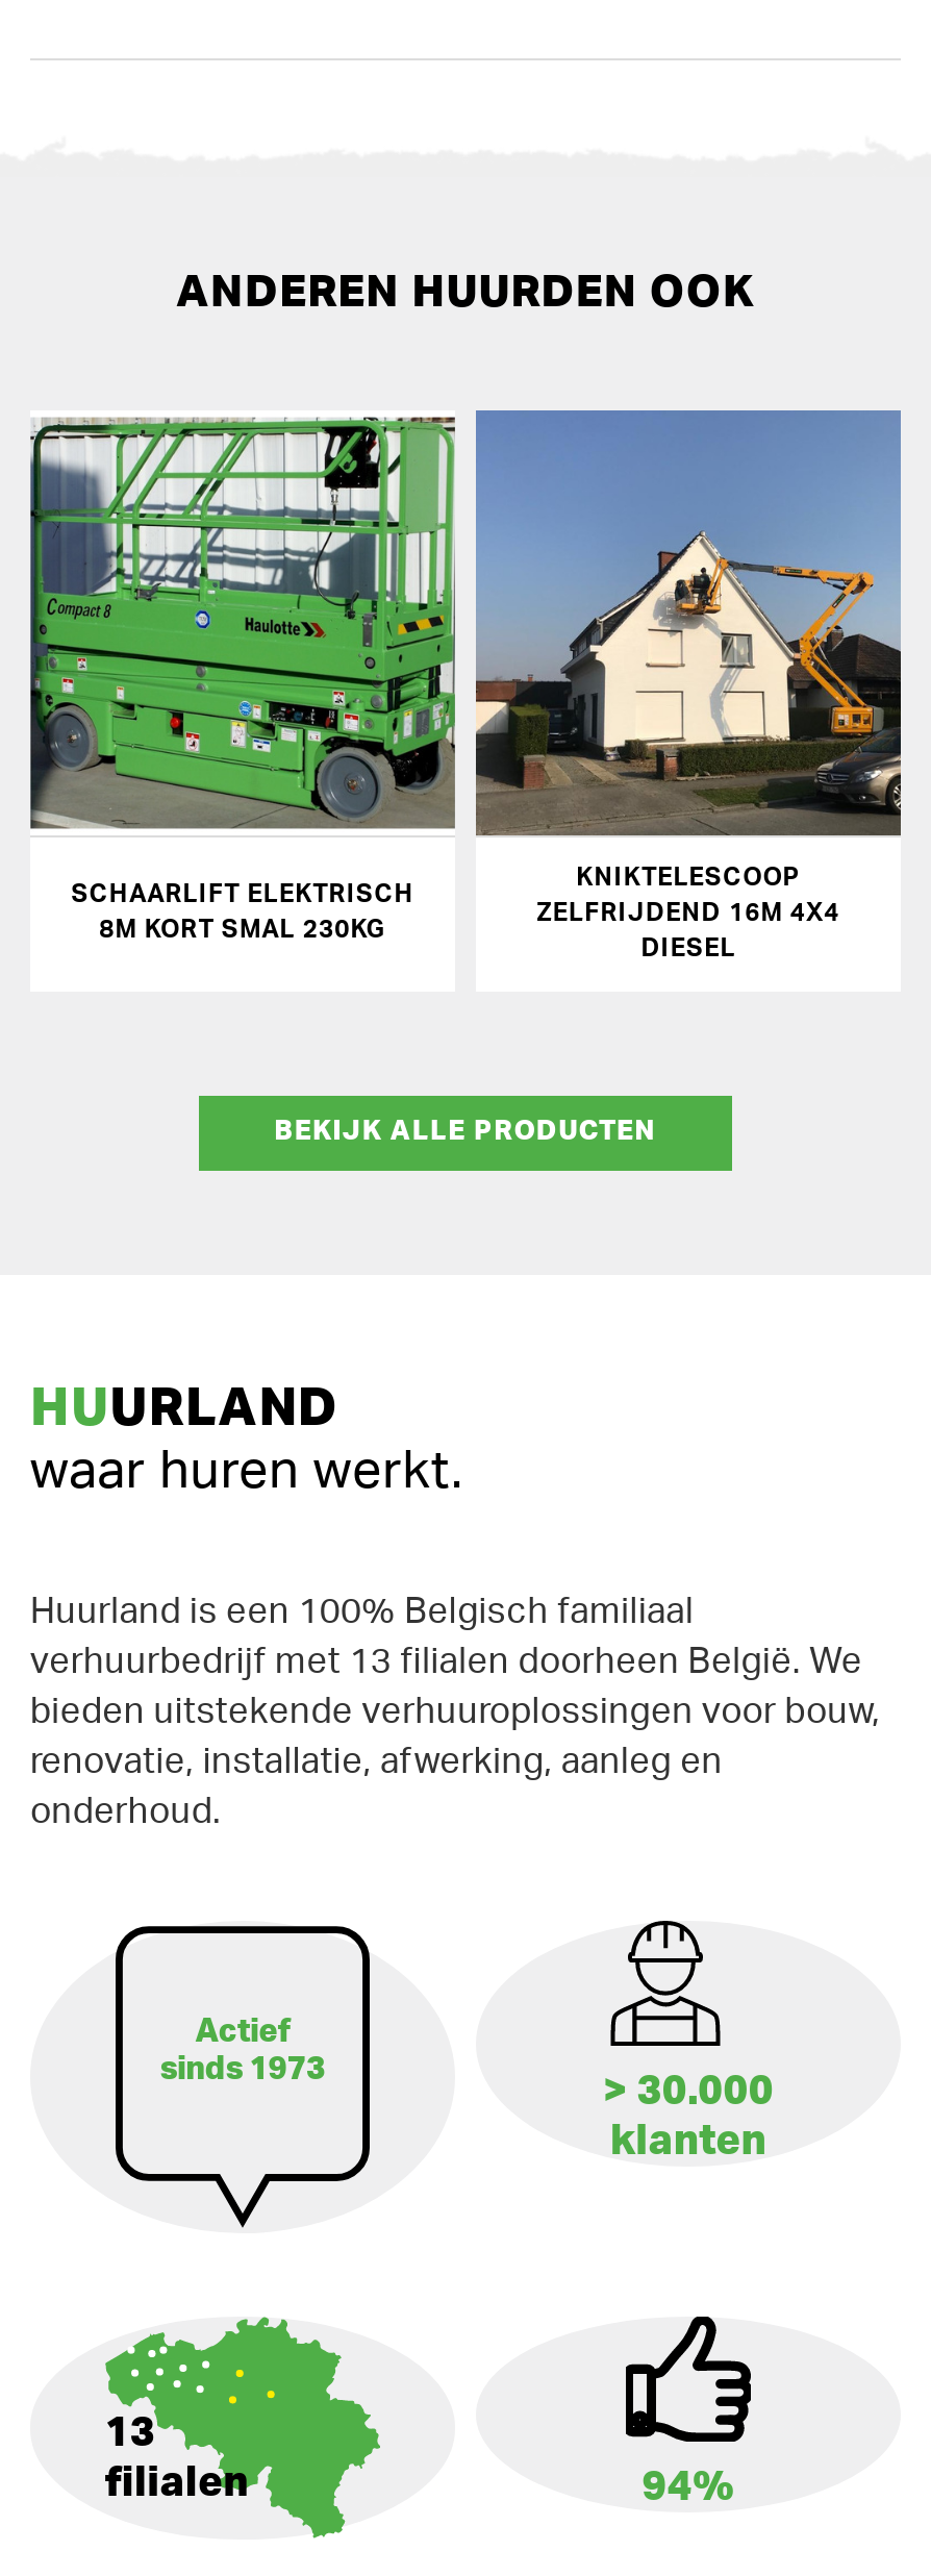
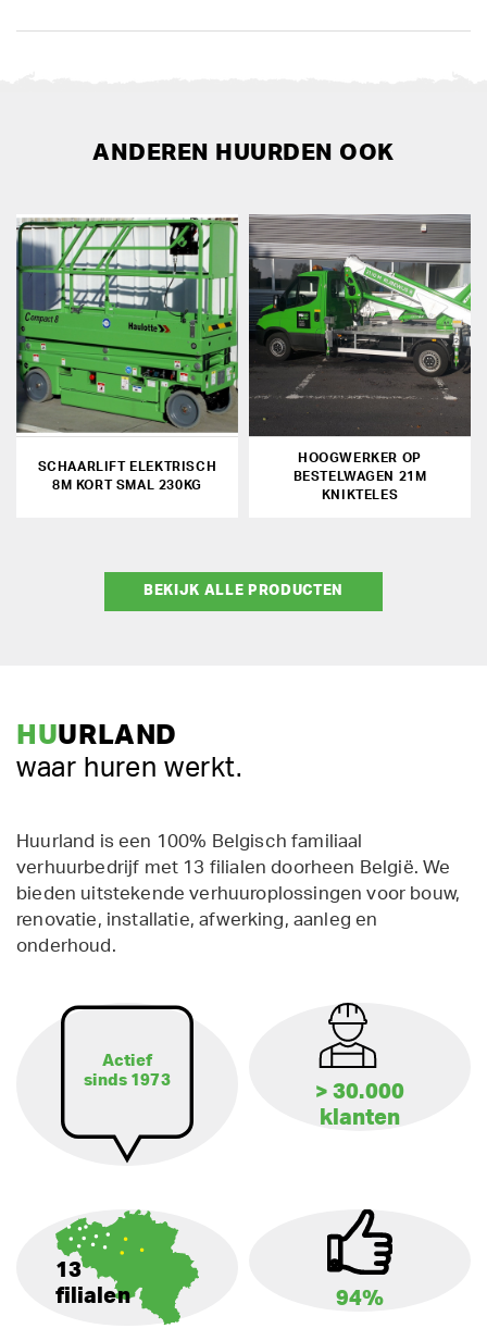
- [image]
- KNIKTELESCOOP
- ZELFRIJDEND 16M 4X4
- DIESEL
+ [image]
+ HOOGWERKER OP
+ BESTELWAGEN 21M
+ KNIKTELES
